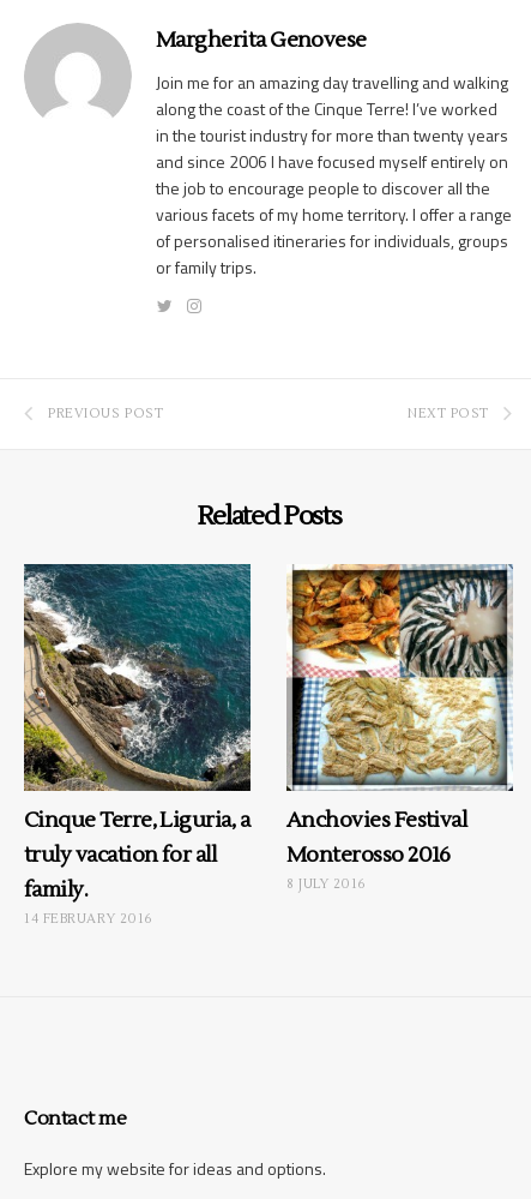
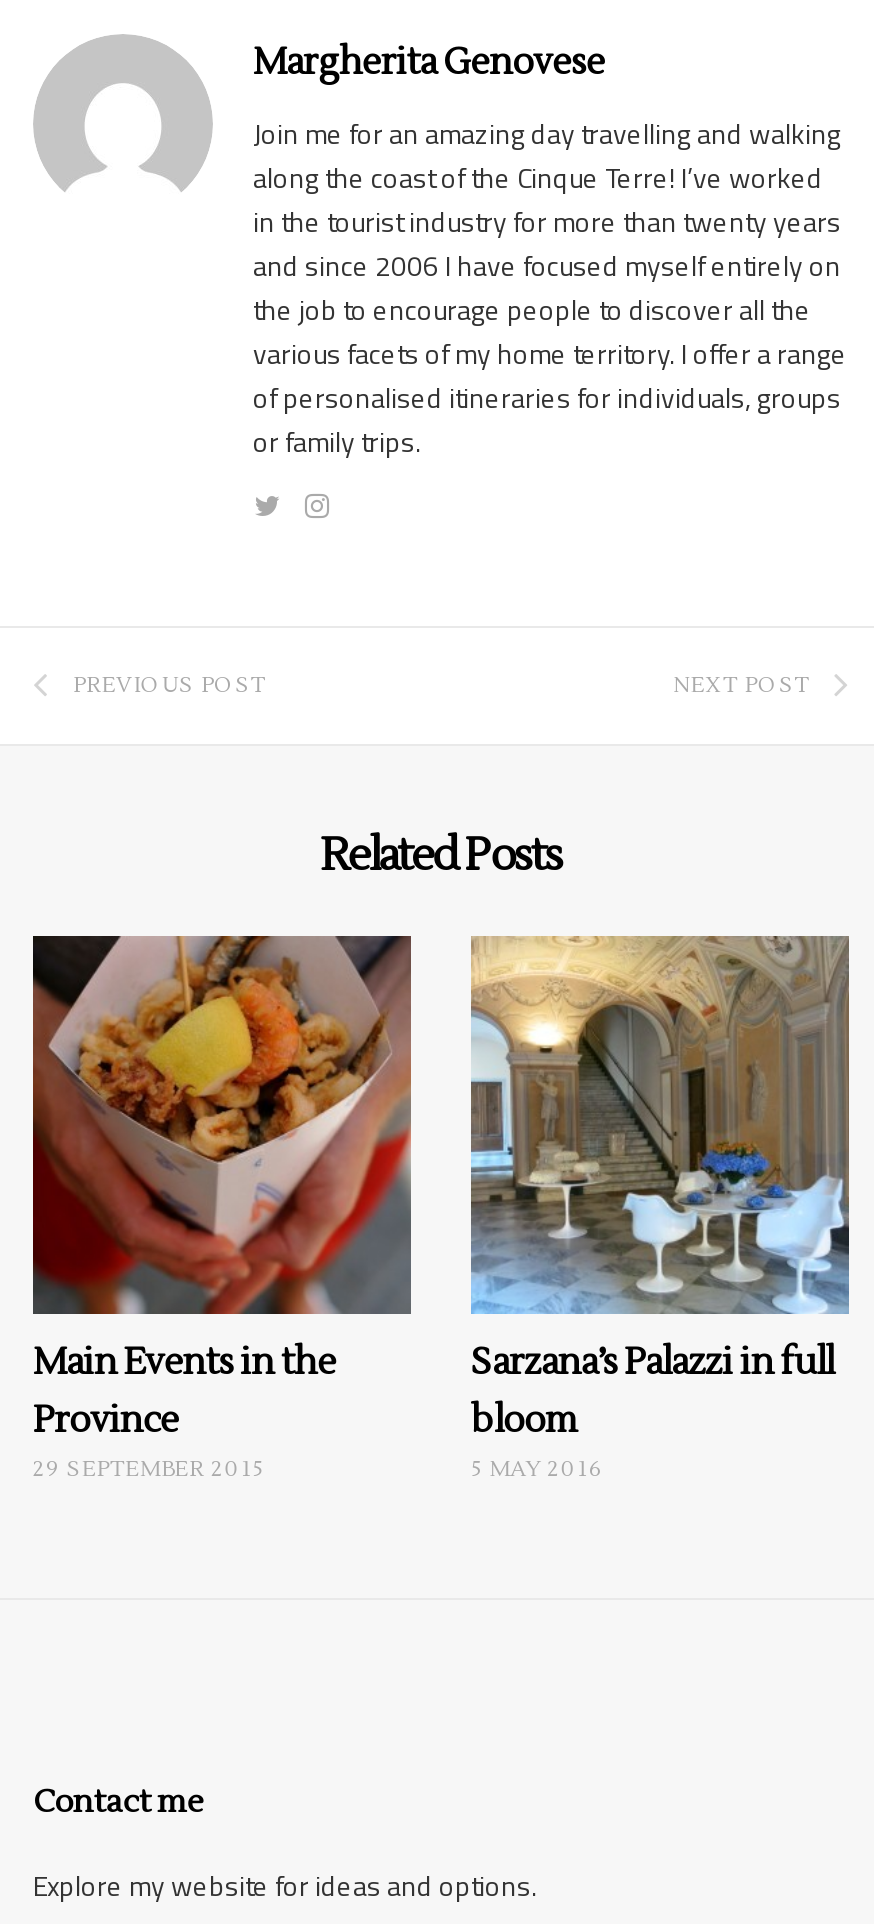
- [image]
- Cinque Terre, Liguria, a
- truly vacation for all
- family.
- 14 FEBRUARY 2016
+ [image]
+ Main Events in the
+ Province
+ 29 SEPTEMBER 2015

- [image]
- Anchovies Festival
- Monterosso 2016
- 8 JULY 2016
+ [image]
+ Sarzana’s Palazzi in full
+ bloom
+ 5 MAY 2016
